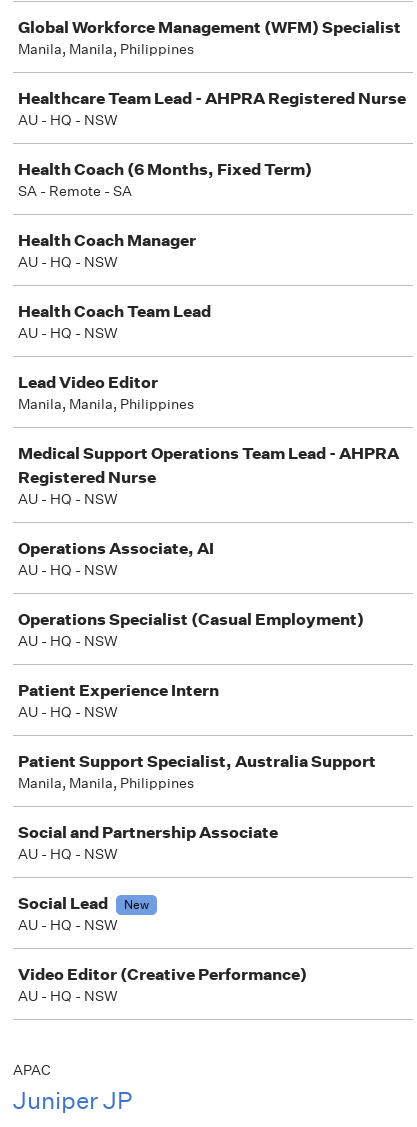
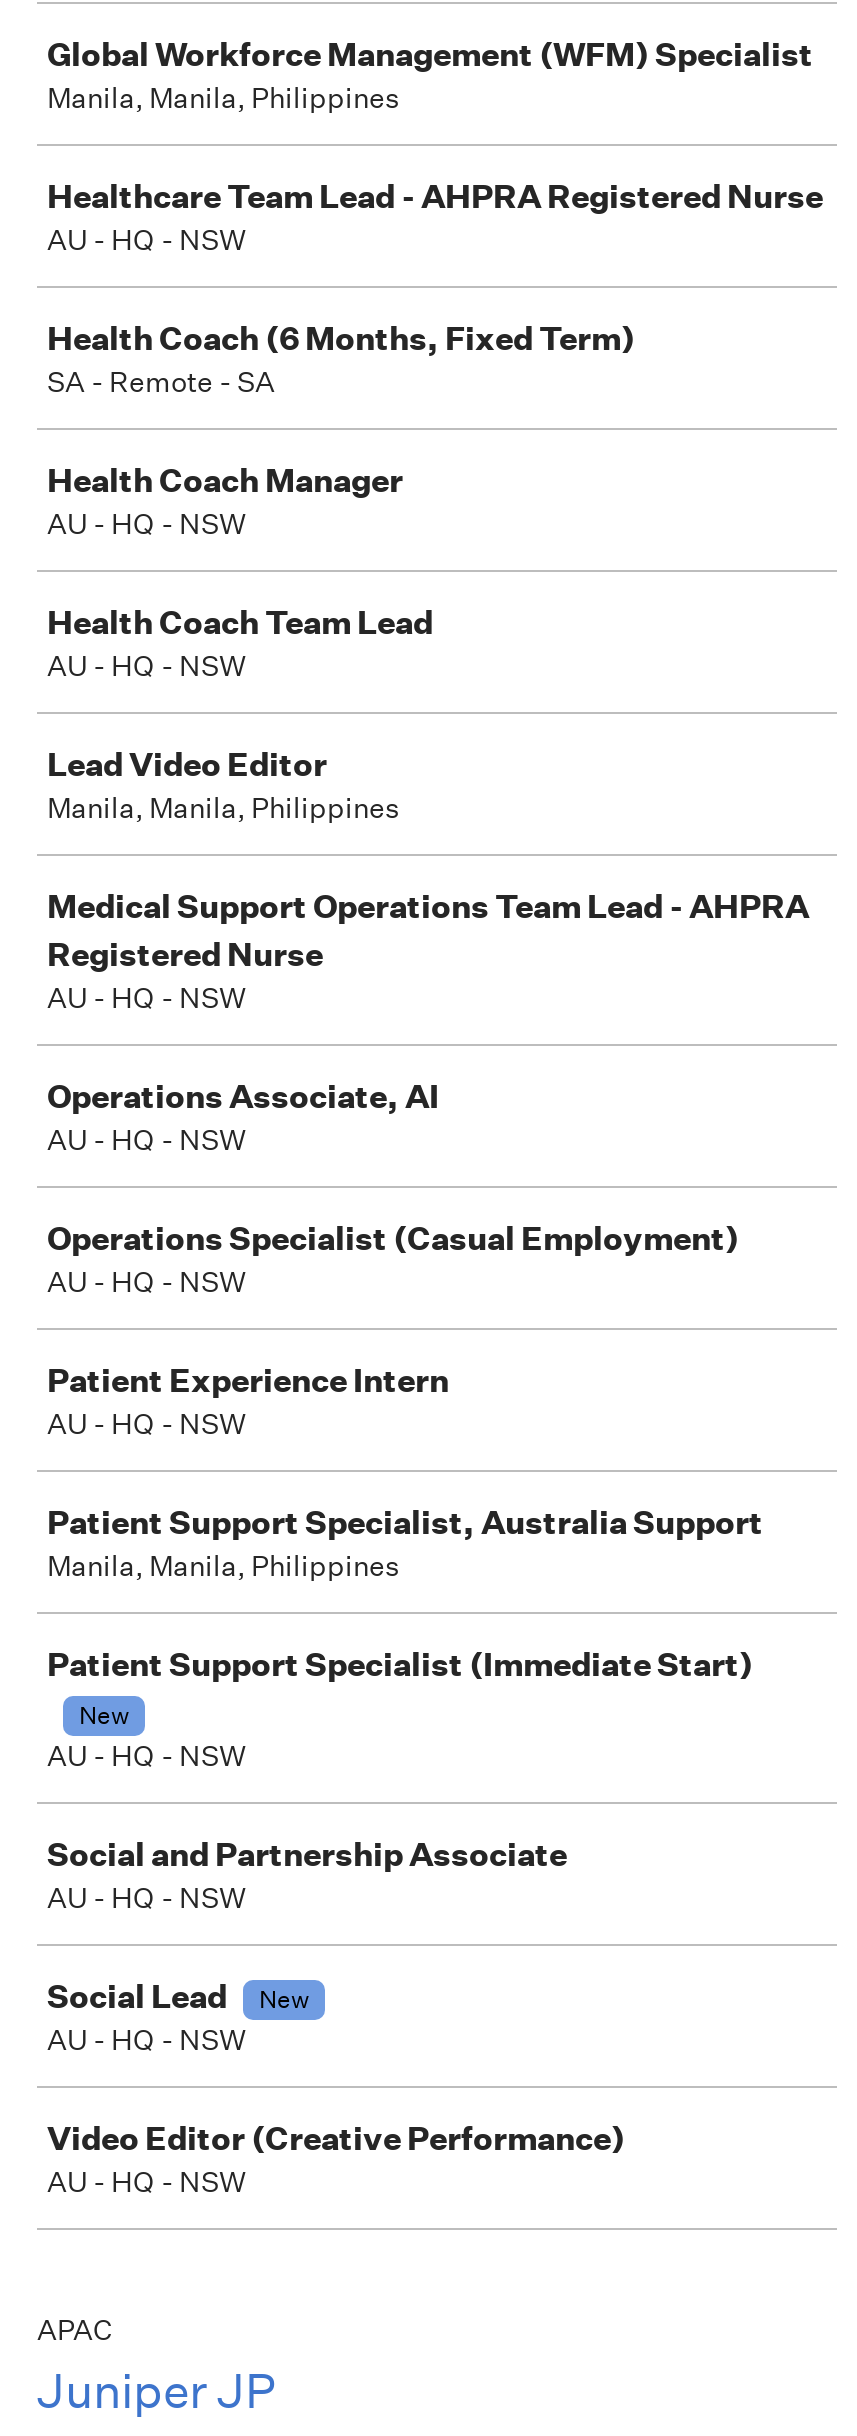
+ Patient Support Specialist (Immediate Start)
+ New
+ AU - HQ - NSW
